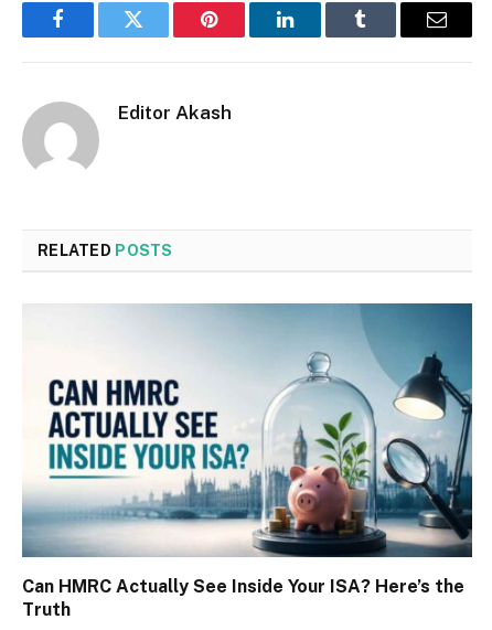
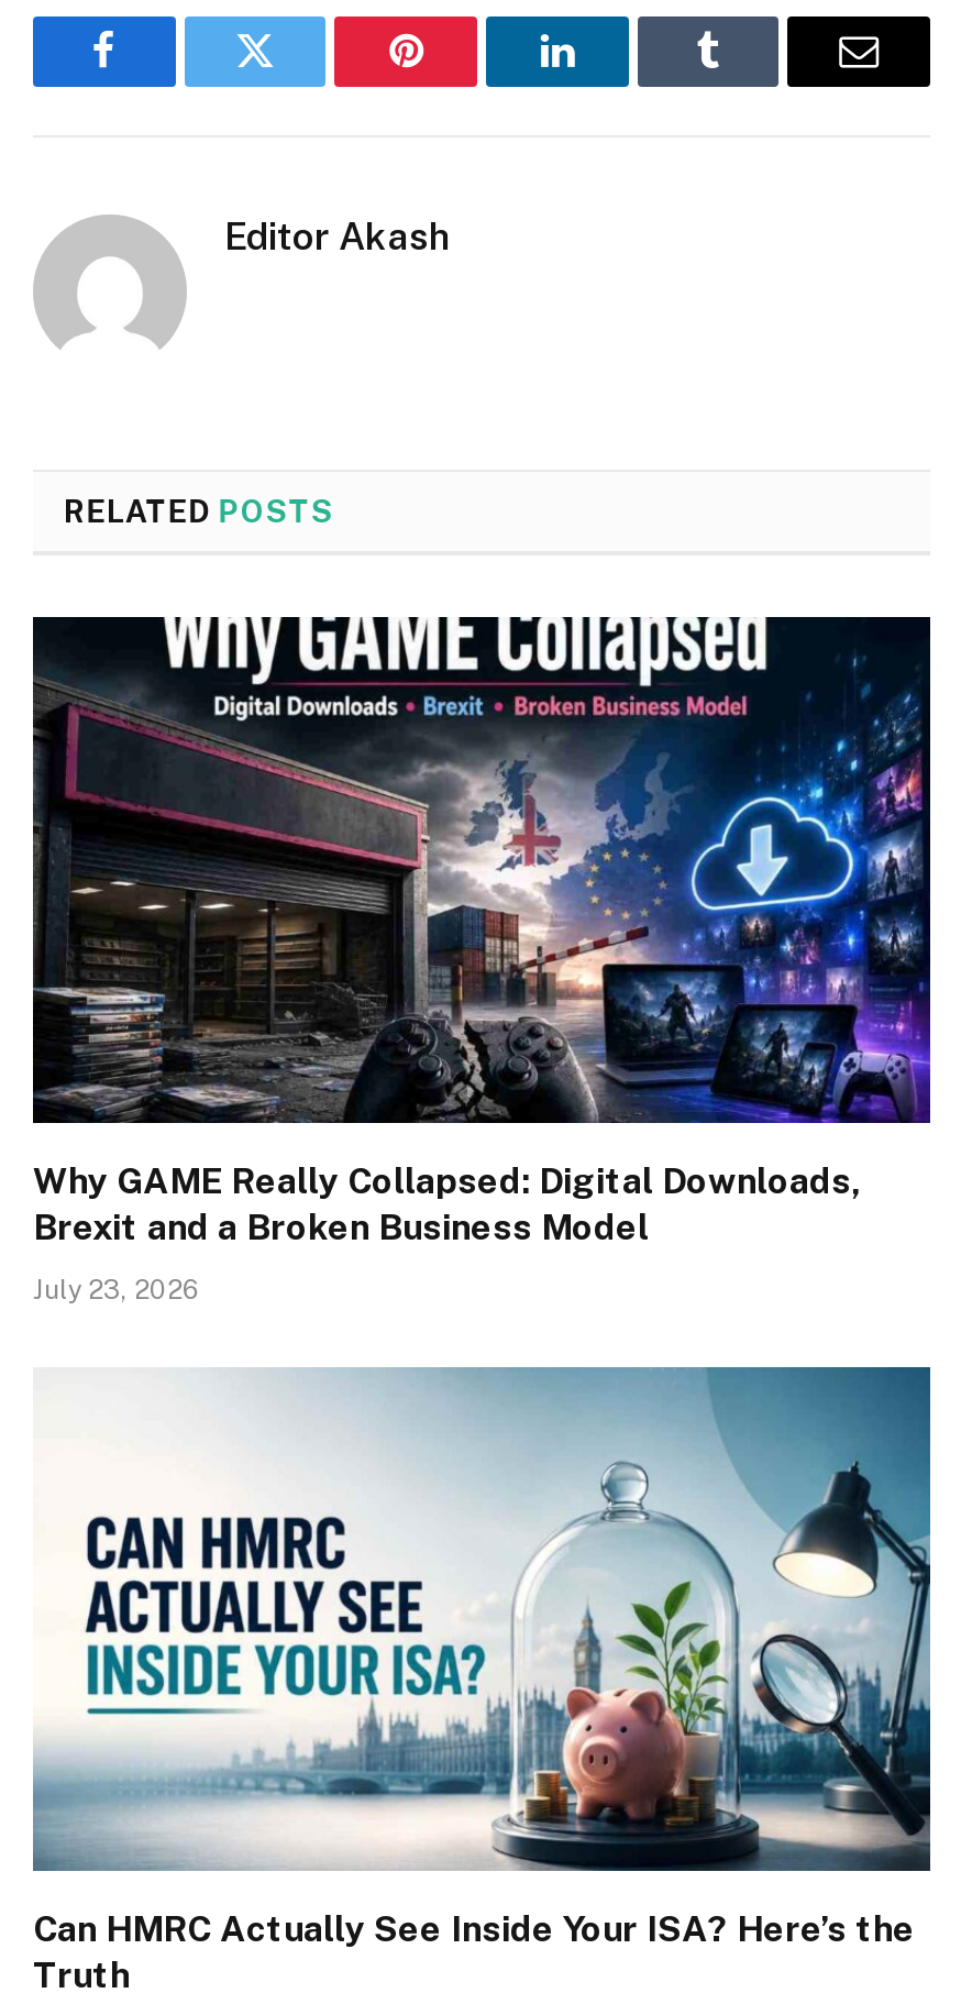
+ [image]
+ Why GAME Really Collapsed: Digital Downloads,
+ Brexit and a Broken Business Model
+ July 23, 2026
